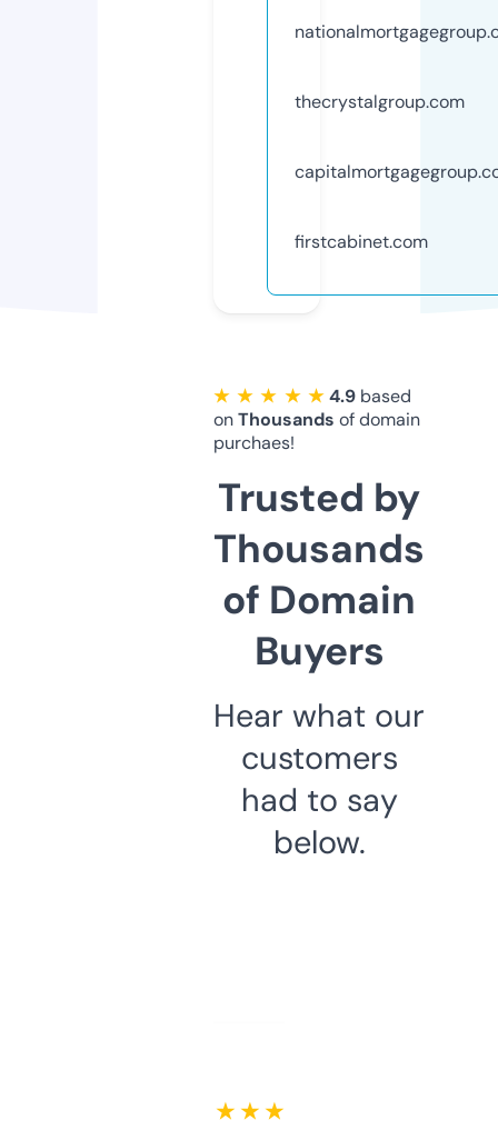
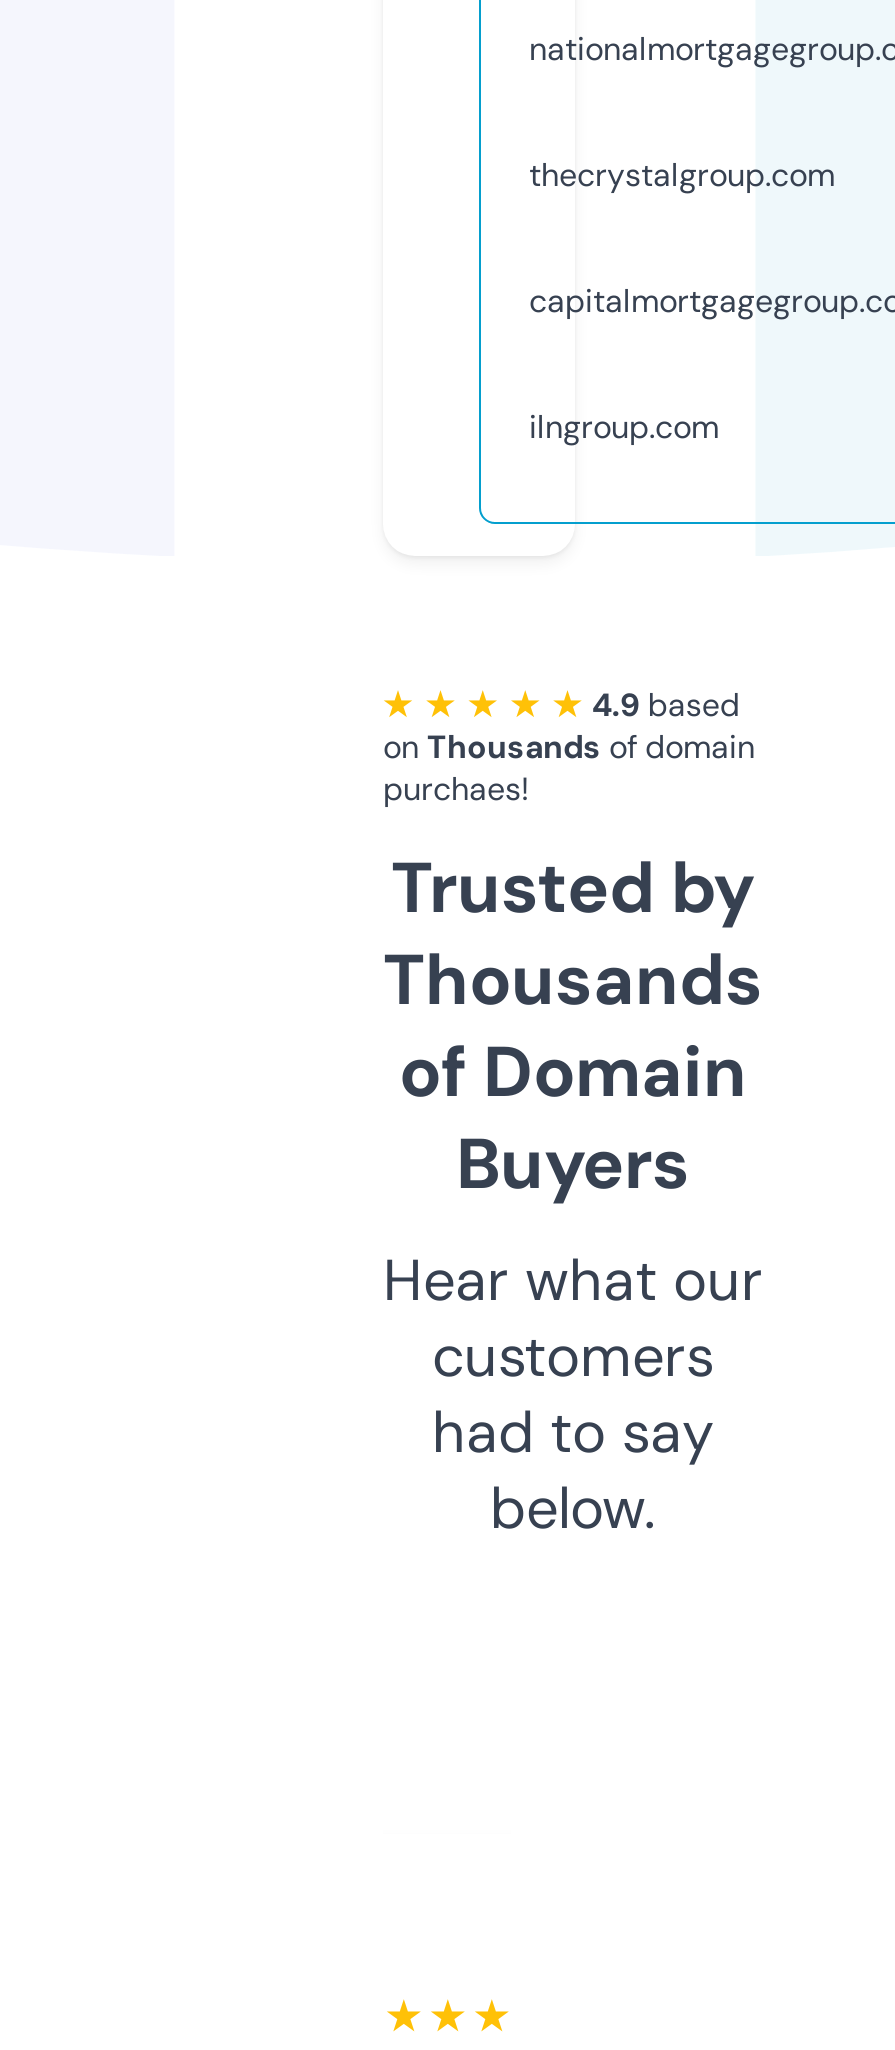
- firstcabinet.com
+ ilngroup.com
